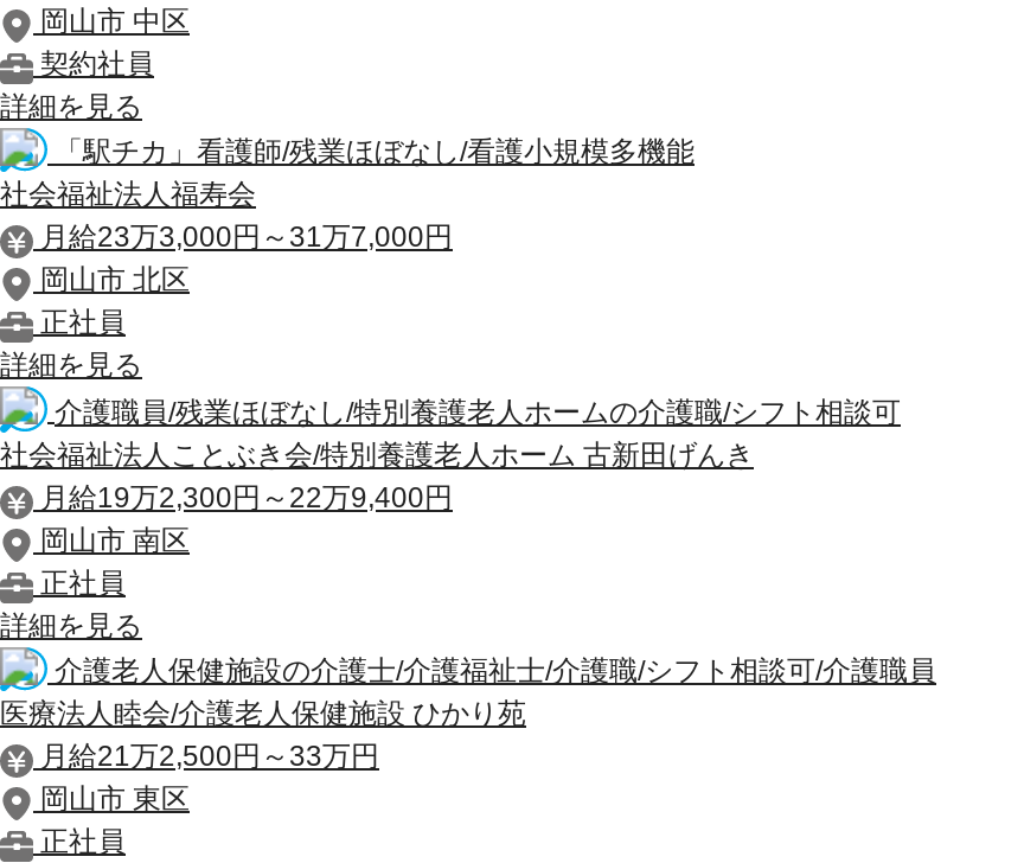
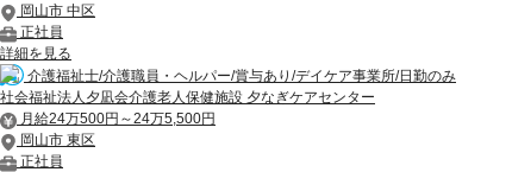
- 契約社員
- 詳細を見る
- 「駅チカ」看護師/残業ほぼなし/看護小規模多機能
- 社会福祉法人福寿会
- 月給23万3,000円～31万7,000円
- 岡山市 北区

- 介護職員/残業ほぼなし/特別養護老人ホームの介護職/シフト相談可
- 社会福祉法人ことぶき会/特別養護老人ホーム 古新田げんき
- 月給19万2,300円～22万9,400円
- 岡山市 南区
- 正社員
- 詳細を見る
- 介護老人保健施設の介護士/介護福祉士/介護職/シフト相談可/介護職員
- 医療法人睦会/介護老人保健施設 ひかり苑
- 月給21万2,500円～33万円
+ 介護福祉士/介護職員・ヘルパー/賞与あり/デイケア事業所/日勤のみ
+ 社会福祉法人夕凪会介護老人保健施設 夕なぎケアセンター
+ 月給24万500円～24万5,500円
